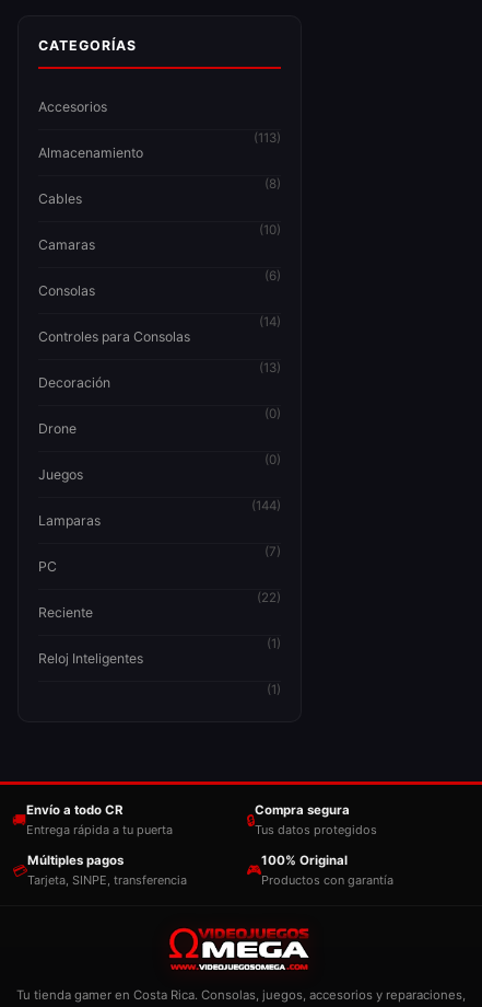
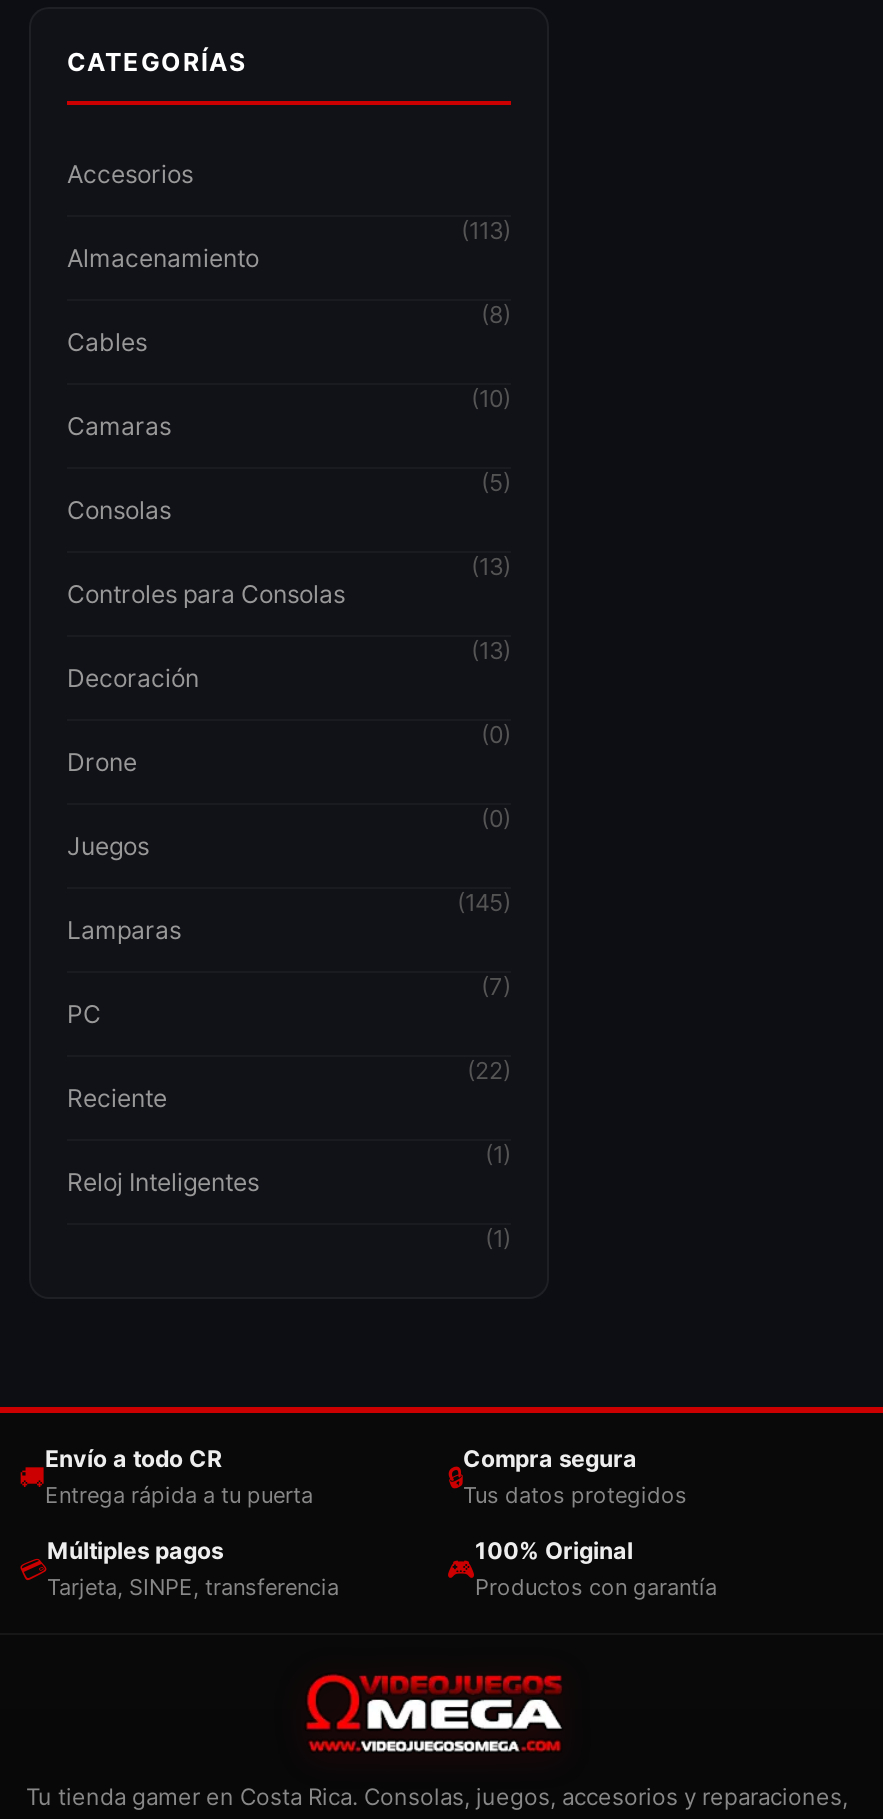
- (6)
+ (5)

- (14)
+ (13)

- (144)
+ (145)
